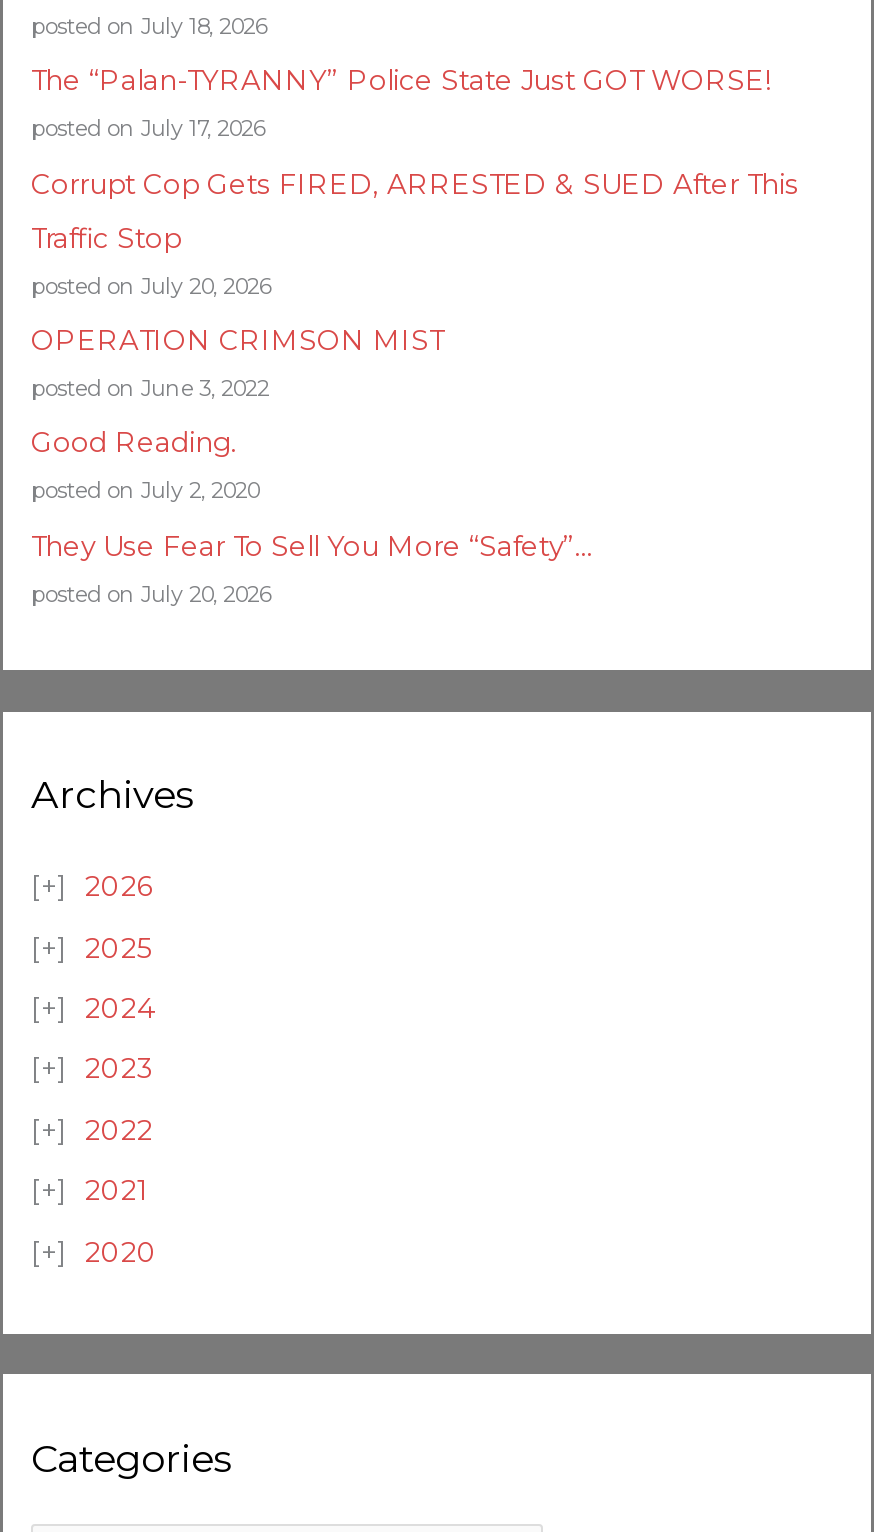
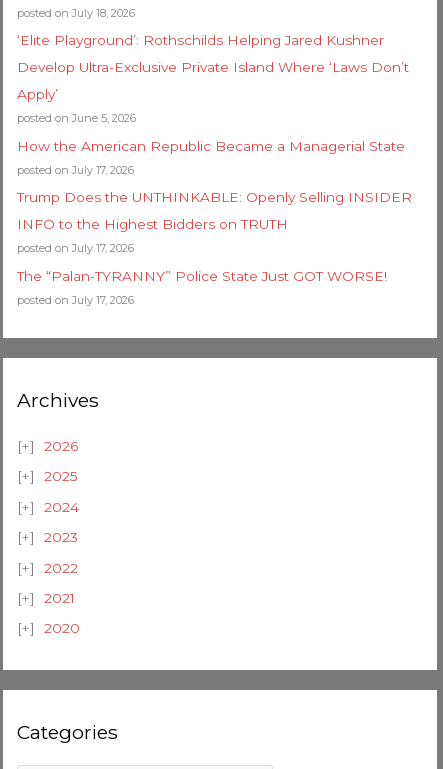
+ ‘Elite Playground’: Rothschilds Helping Jared Kushner
+ Develop Ultra-Exclusive Private Island Where ‘Laws Don’t
+ Apply’
+ posted on June 5, 2026
+ How the American Republic Became a Managerial State
+ posted on July 17, 2026
+ Trump Does the UNTHINKABLE: Openly Selling INSIDER
+ INFO to the Highest Bidders on TRUTH
+ posted on July 17, 2026

moved down: The “Palan-TYRANNY” Police State Just GOT WORSE! | posted on July 17, 2026

- Corrupt Cop Gets FIRED, ARRESTED & SUED After This
- Traffic Stop
- posted on July 20, 2026
- OPERATION CRIMSON MIST
- posted on June 3, 2022
- Good Reading.
- posted on July 2, 2020
- They Use Fear To Sell You More “Safety”…
- posted on July 20, 2026
